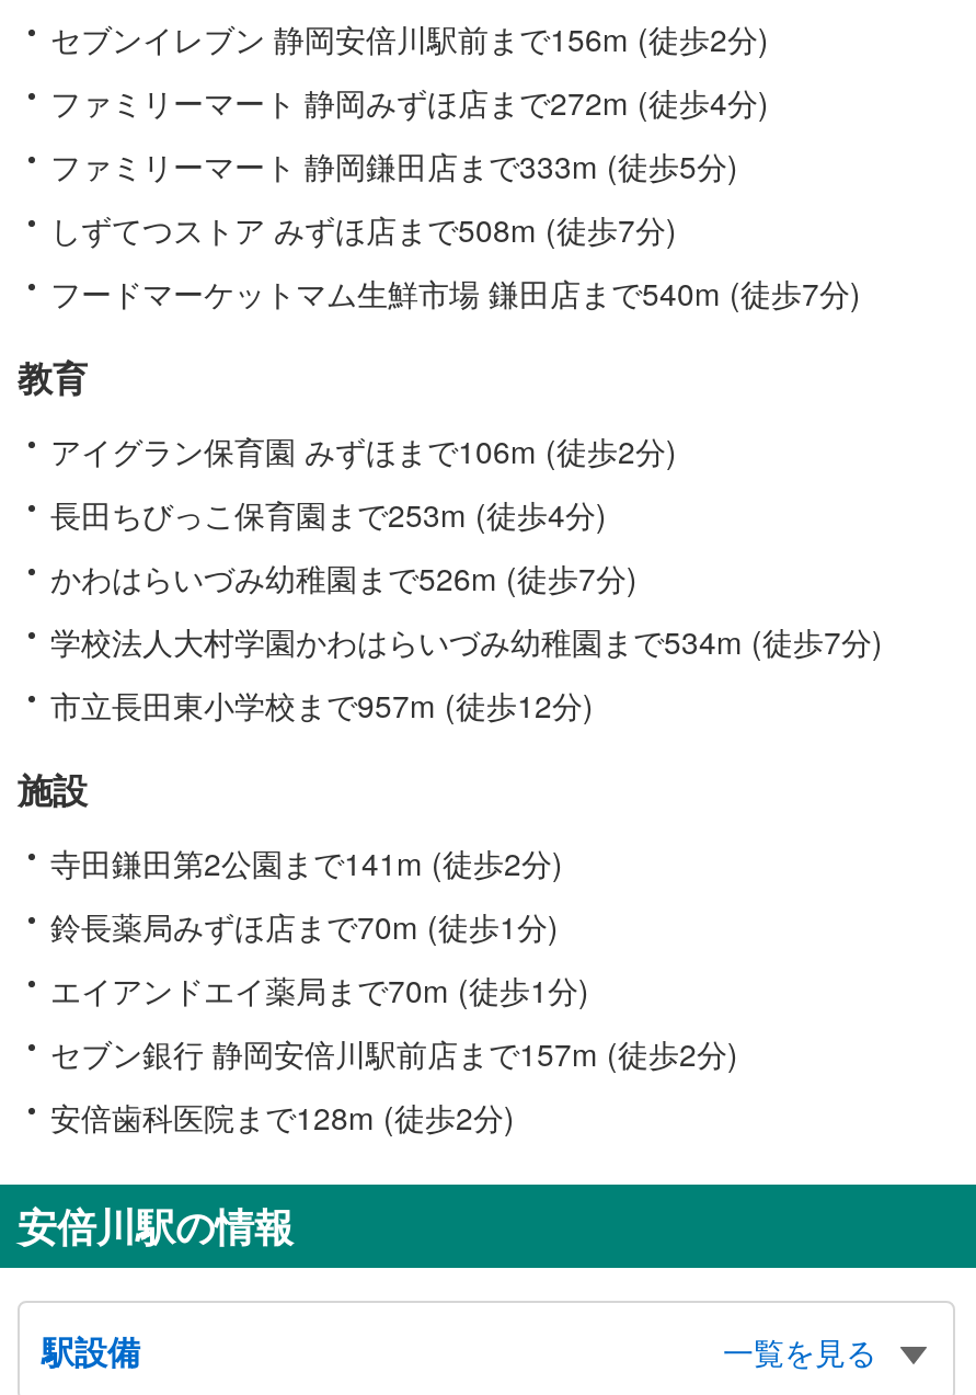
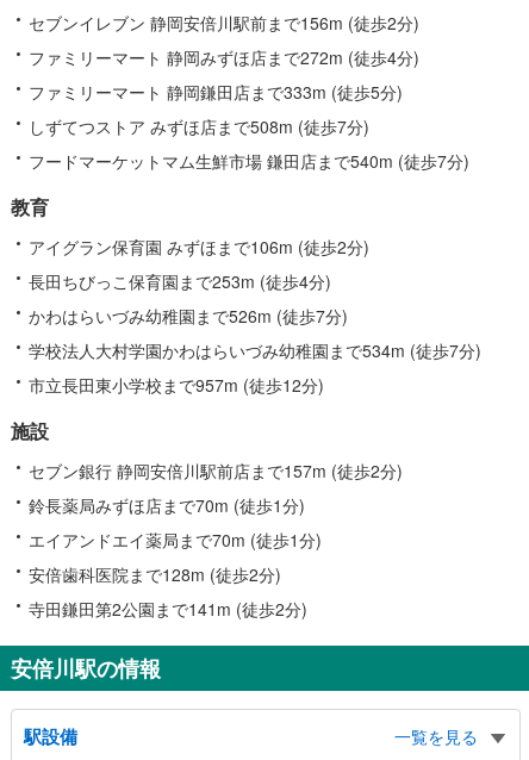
moved down: 寺田鎌田第2公園まで141m (徒歩2分)

moved up: セブン銀行 静岡安倍川駅前店まで157m (徒歩2分)

moved up: 安倍歯科医院まで128m (徒歩2分)
